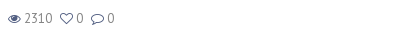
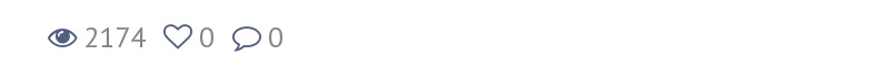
- 2310 0 0
+ 2174 0 0
